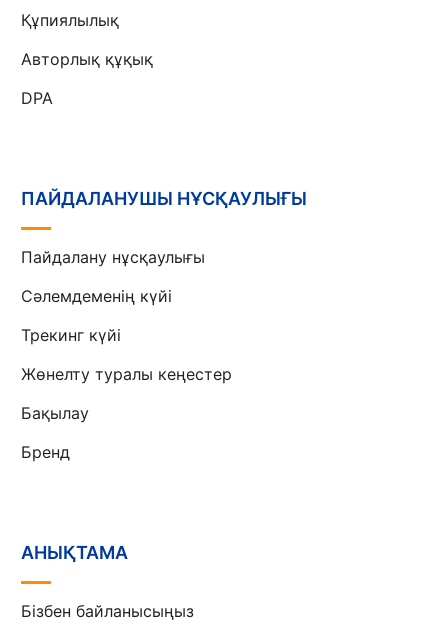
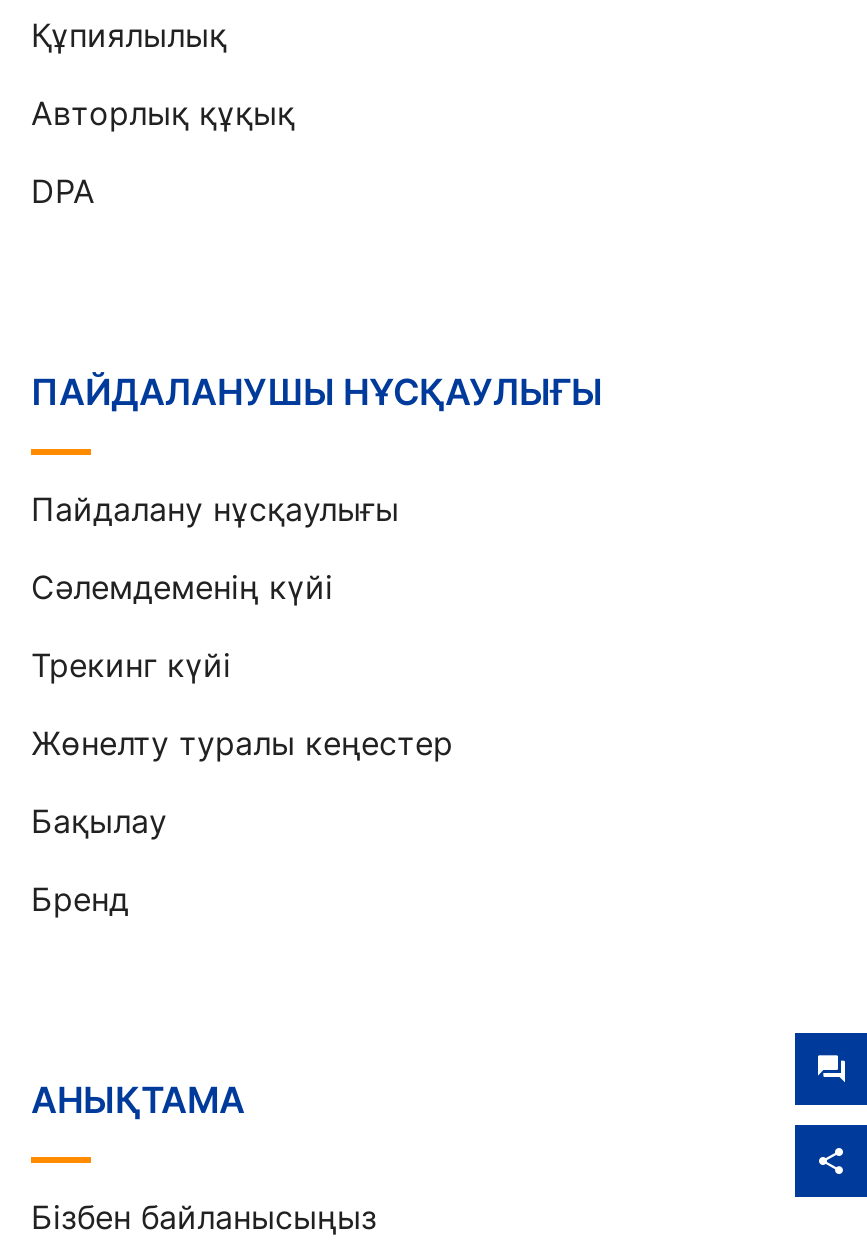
+ [image]

+ [image]
